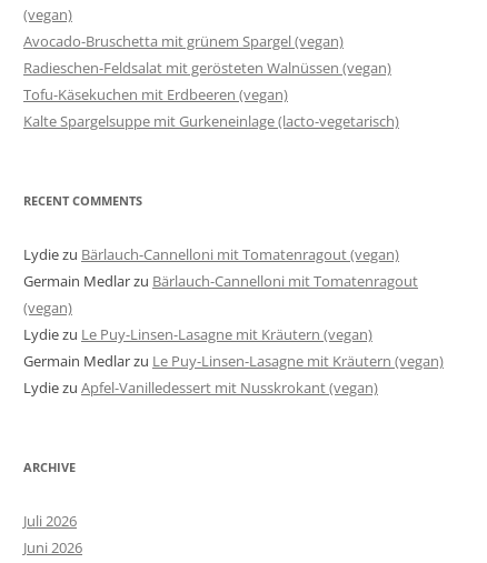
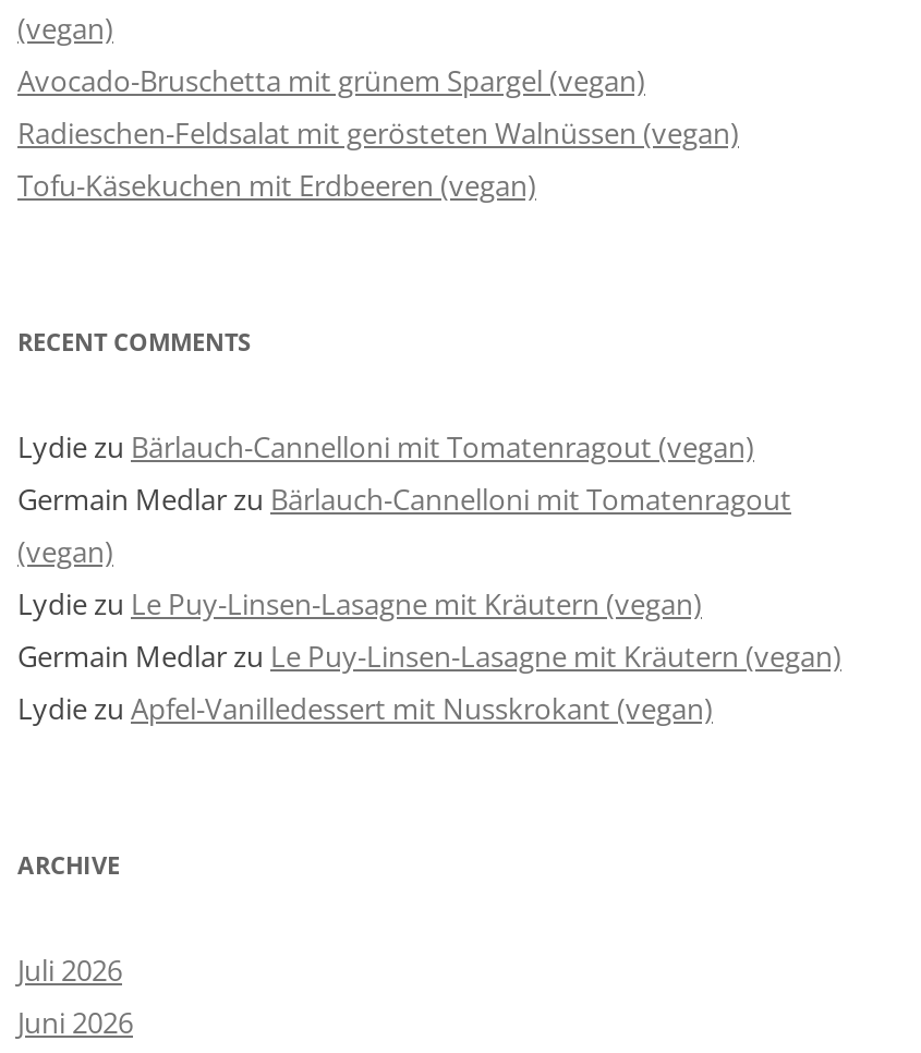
- Kalte Spargelsuppe mit Gurkeneinlage (lacto-vegetarisch)
